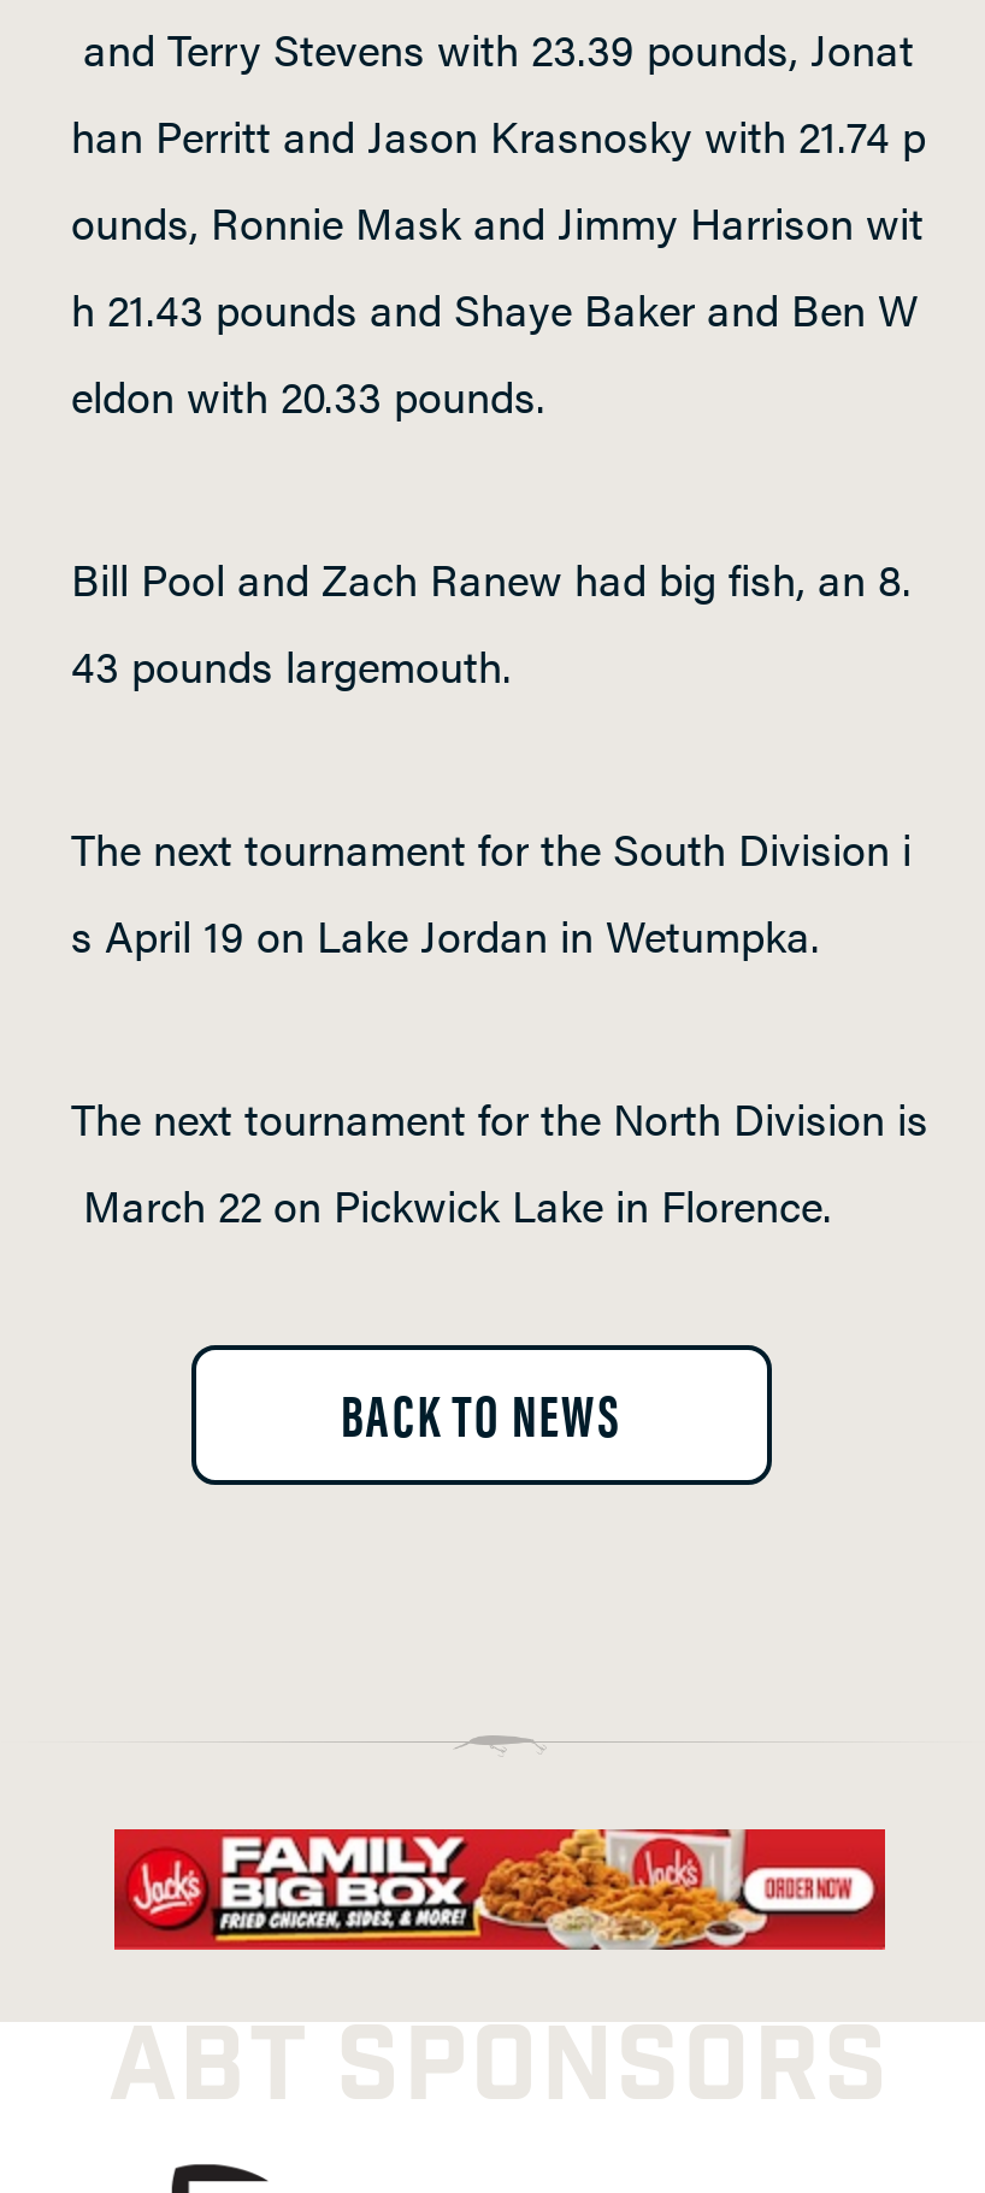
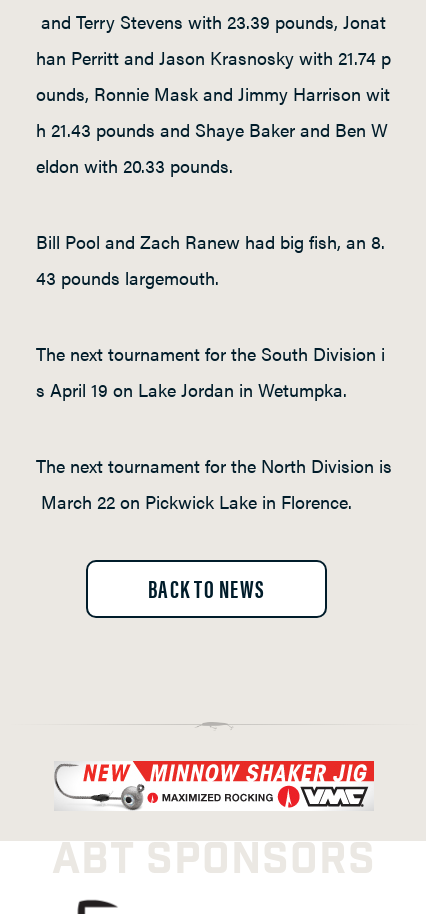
- [image]
+ [image]
